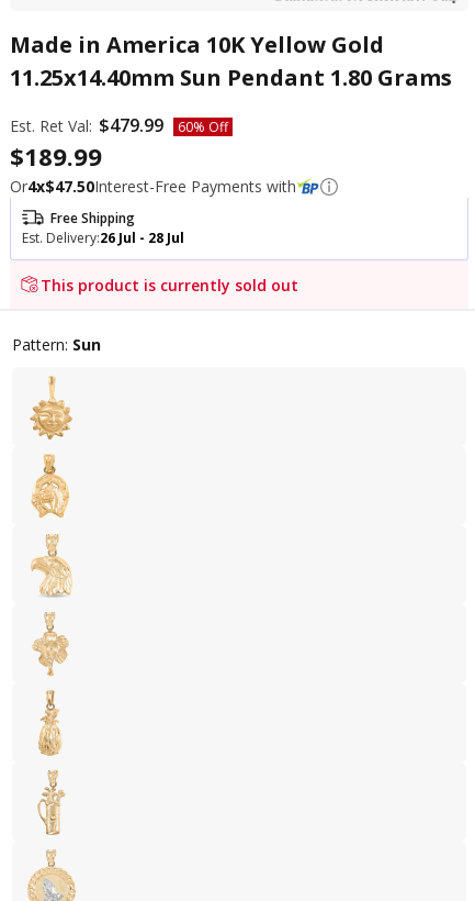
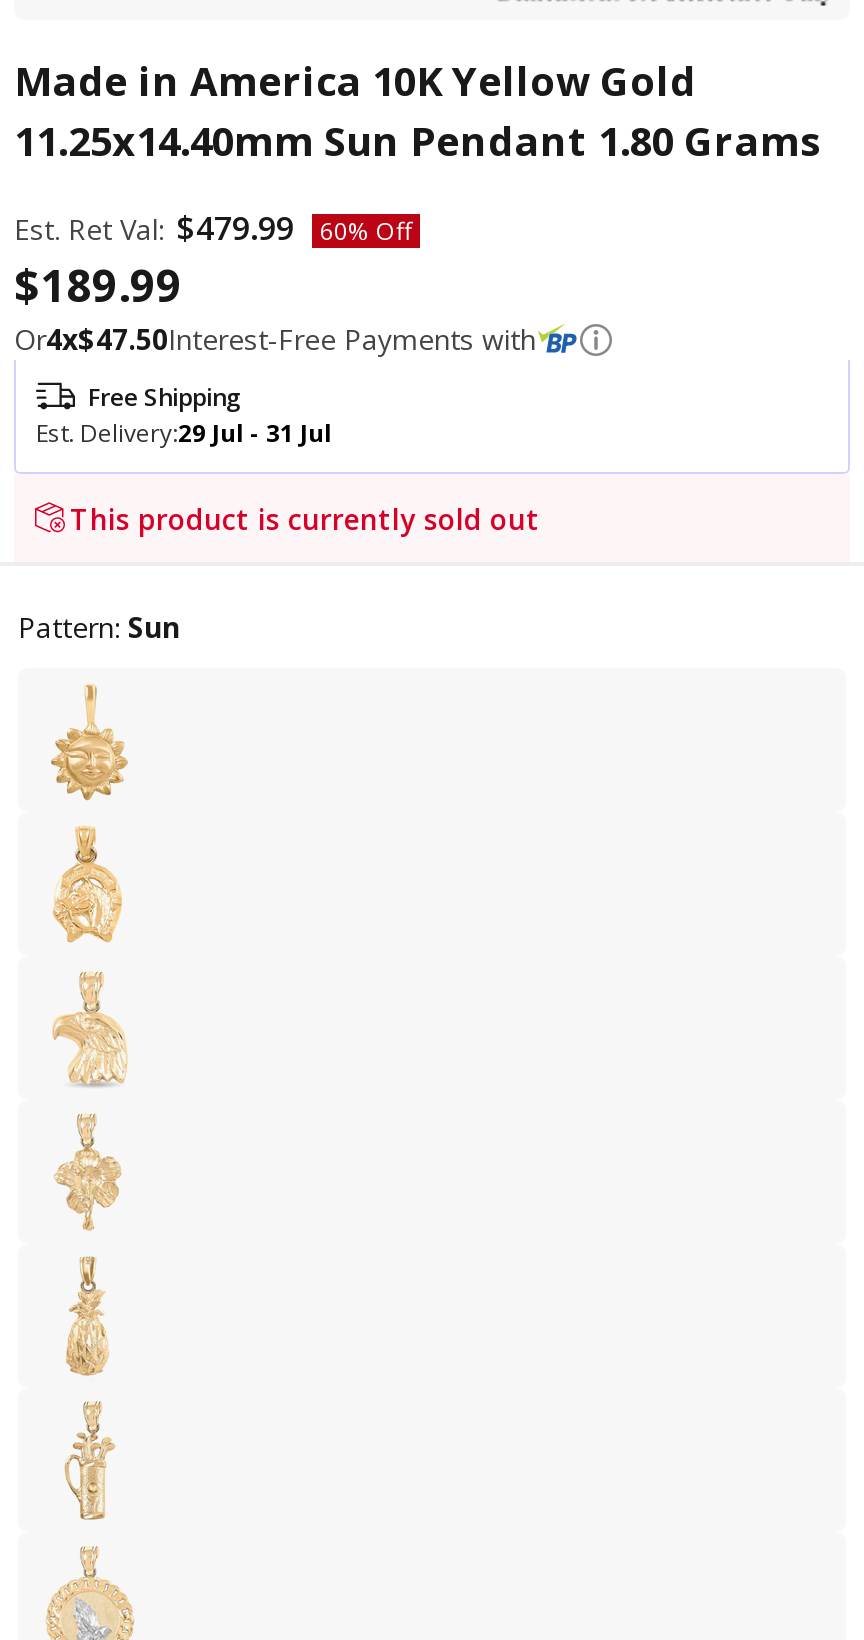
- Est. Delivery:26 Jul - 28 Jul
+ Est. Delivery:29 Jul - 31 Jul
